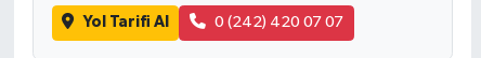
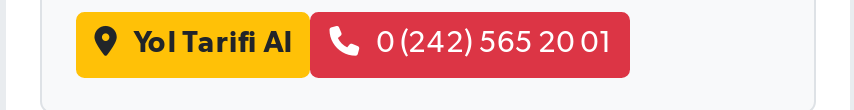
- 0 (242) 420 07 07
+ 0 (242) 565 20 01
